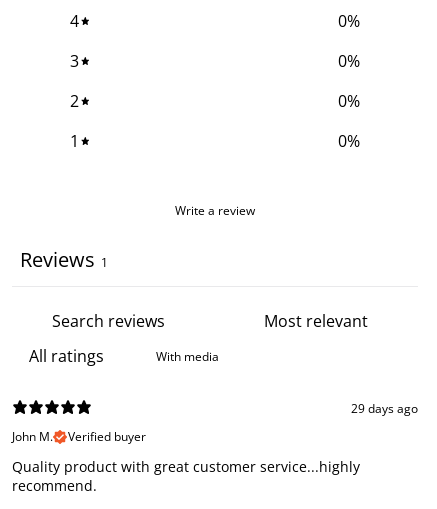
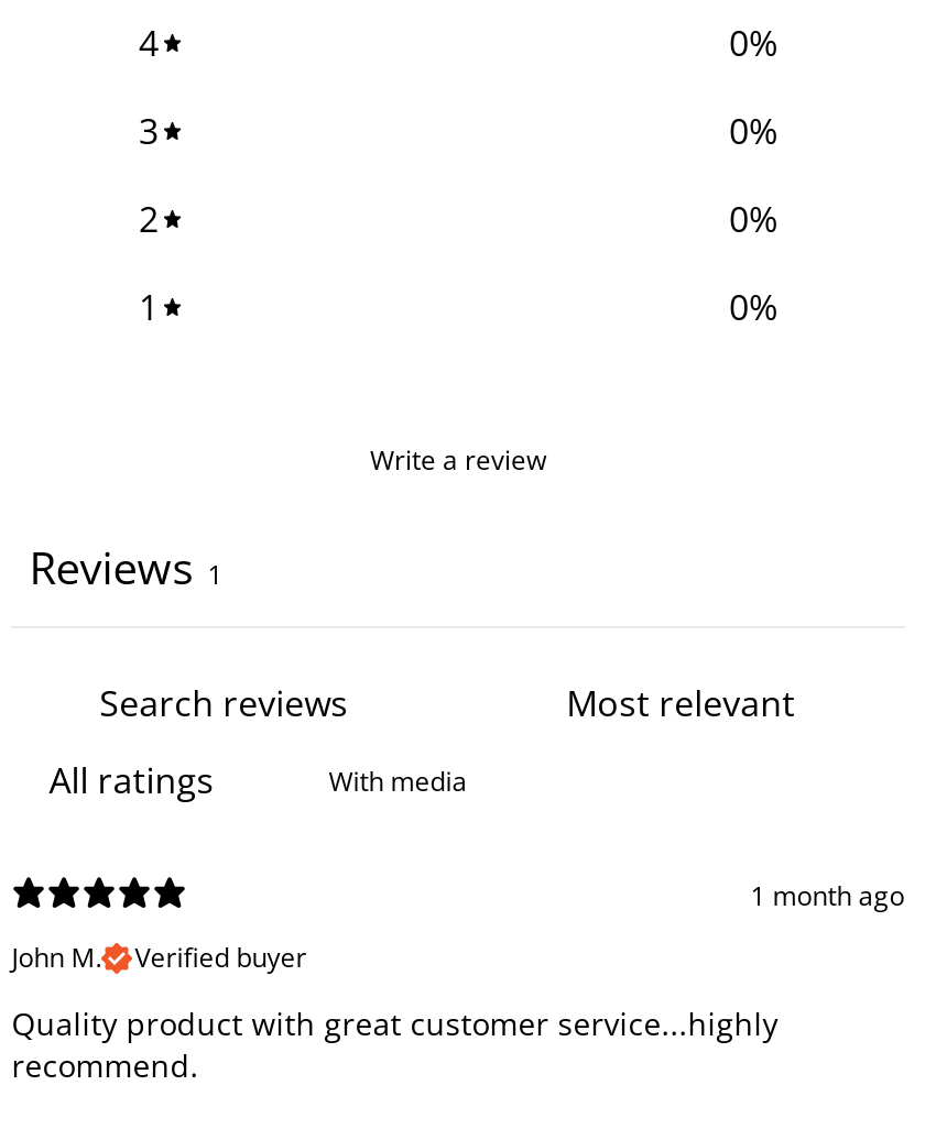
- 29 days ago
+ 1 month ago
